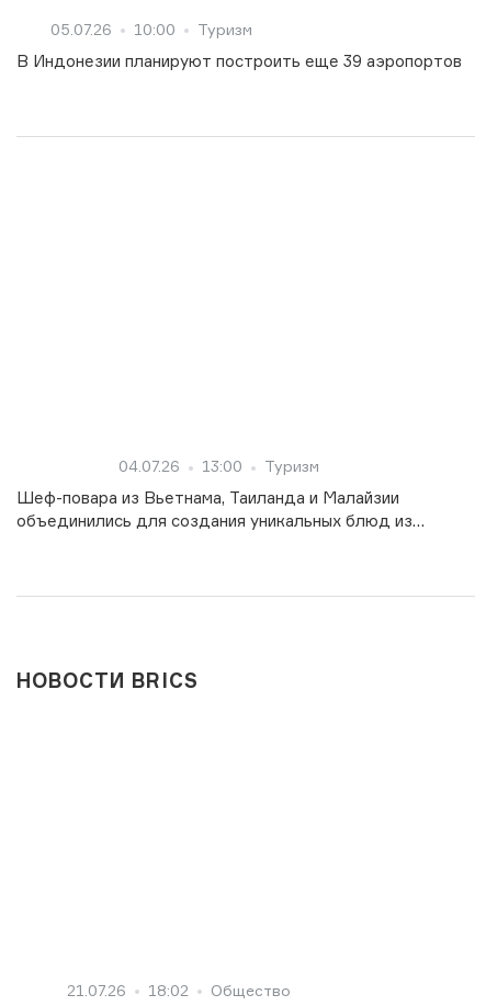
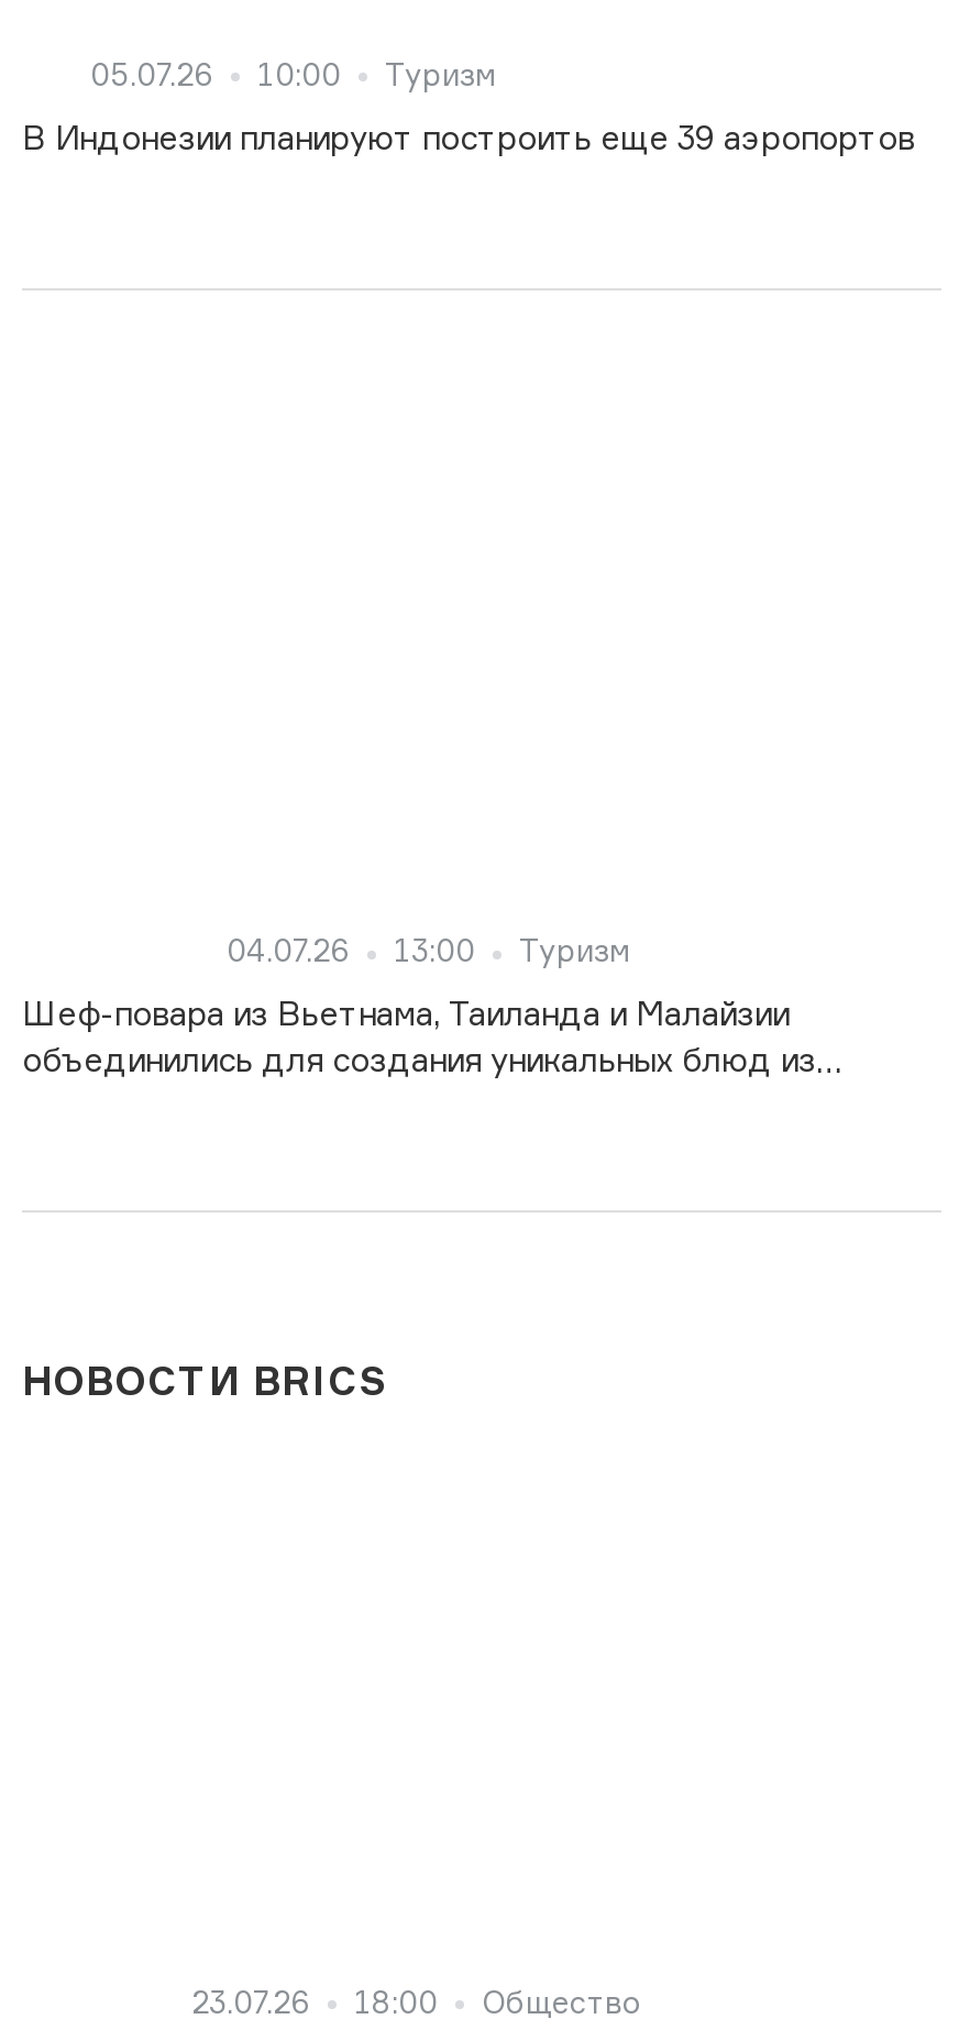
- 21.07.26
+ 23.07.26

- 18:02
+ 18:00
